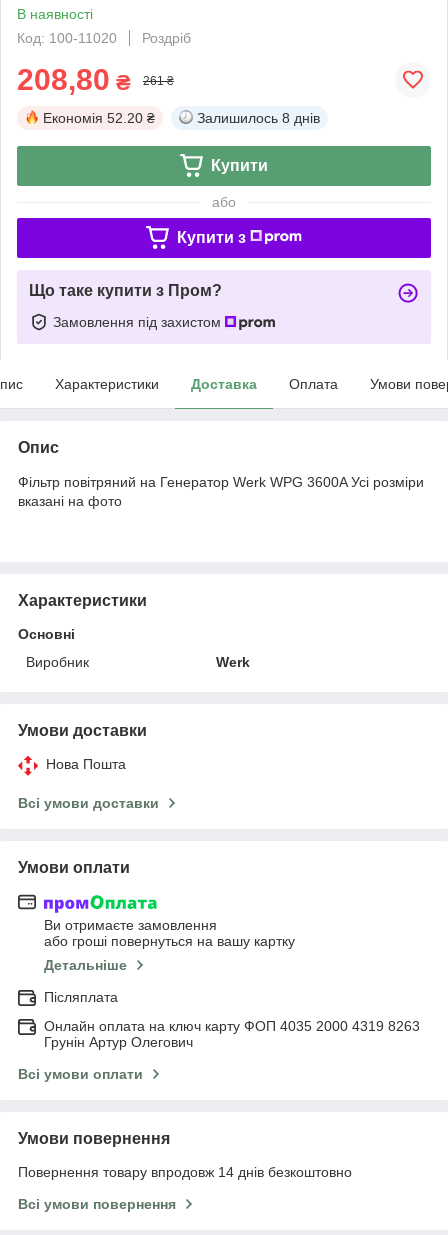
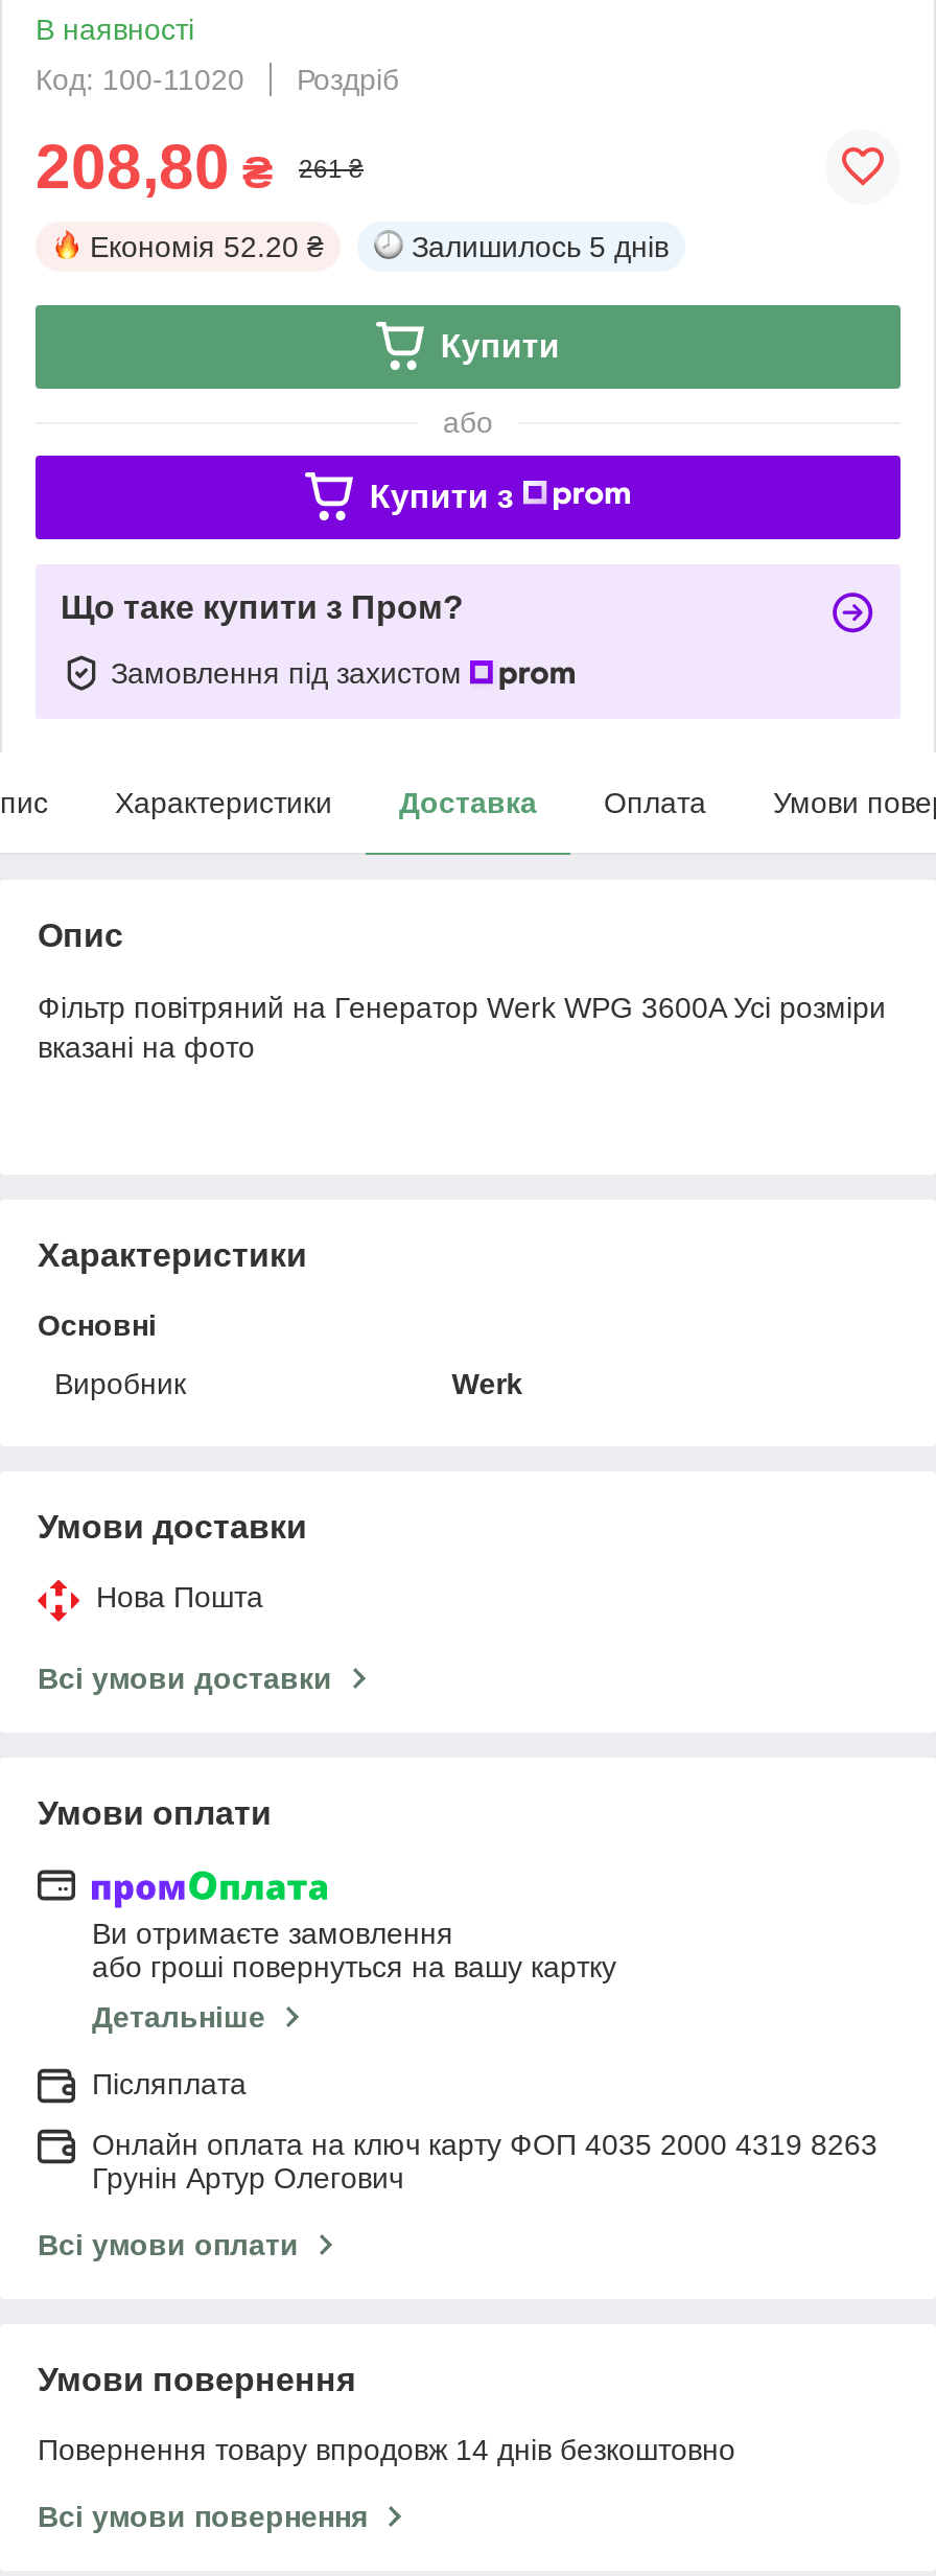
- Залишилось 8 днів
+ Залишилось 5 днів
